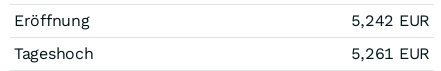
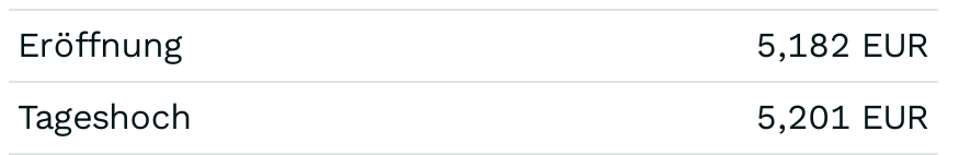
- 5,242 EUR
+ 5,182 EUR

- 5,261 EUR
+ 5,201 EUR
